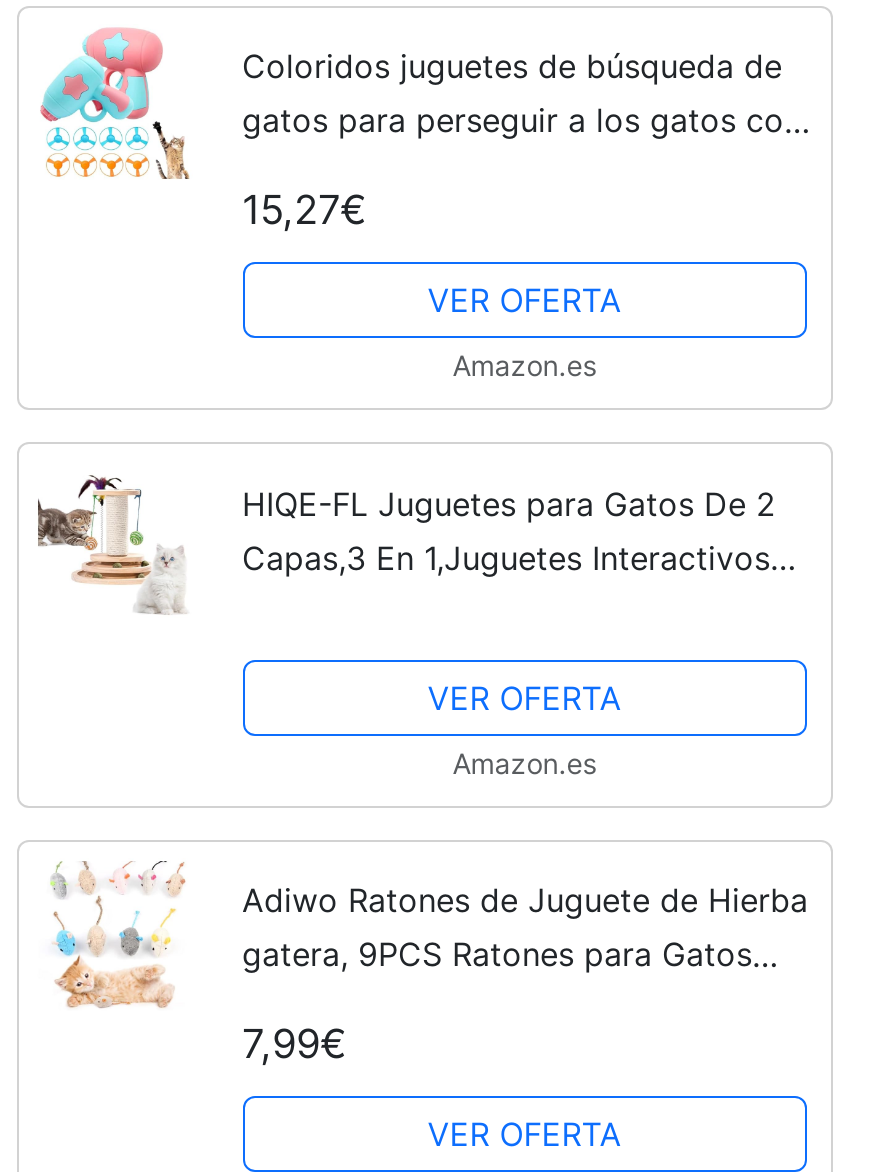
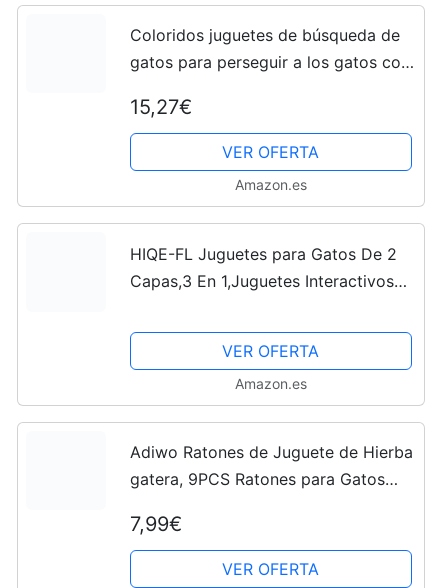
- [image]

- [image]

- [image]
